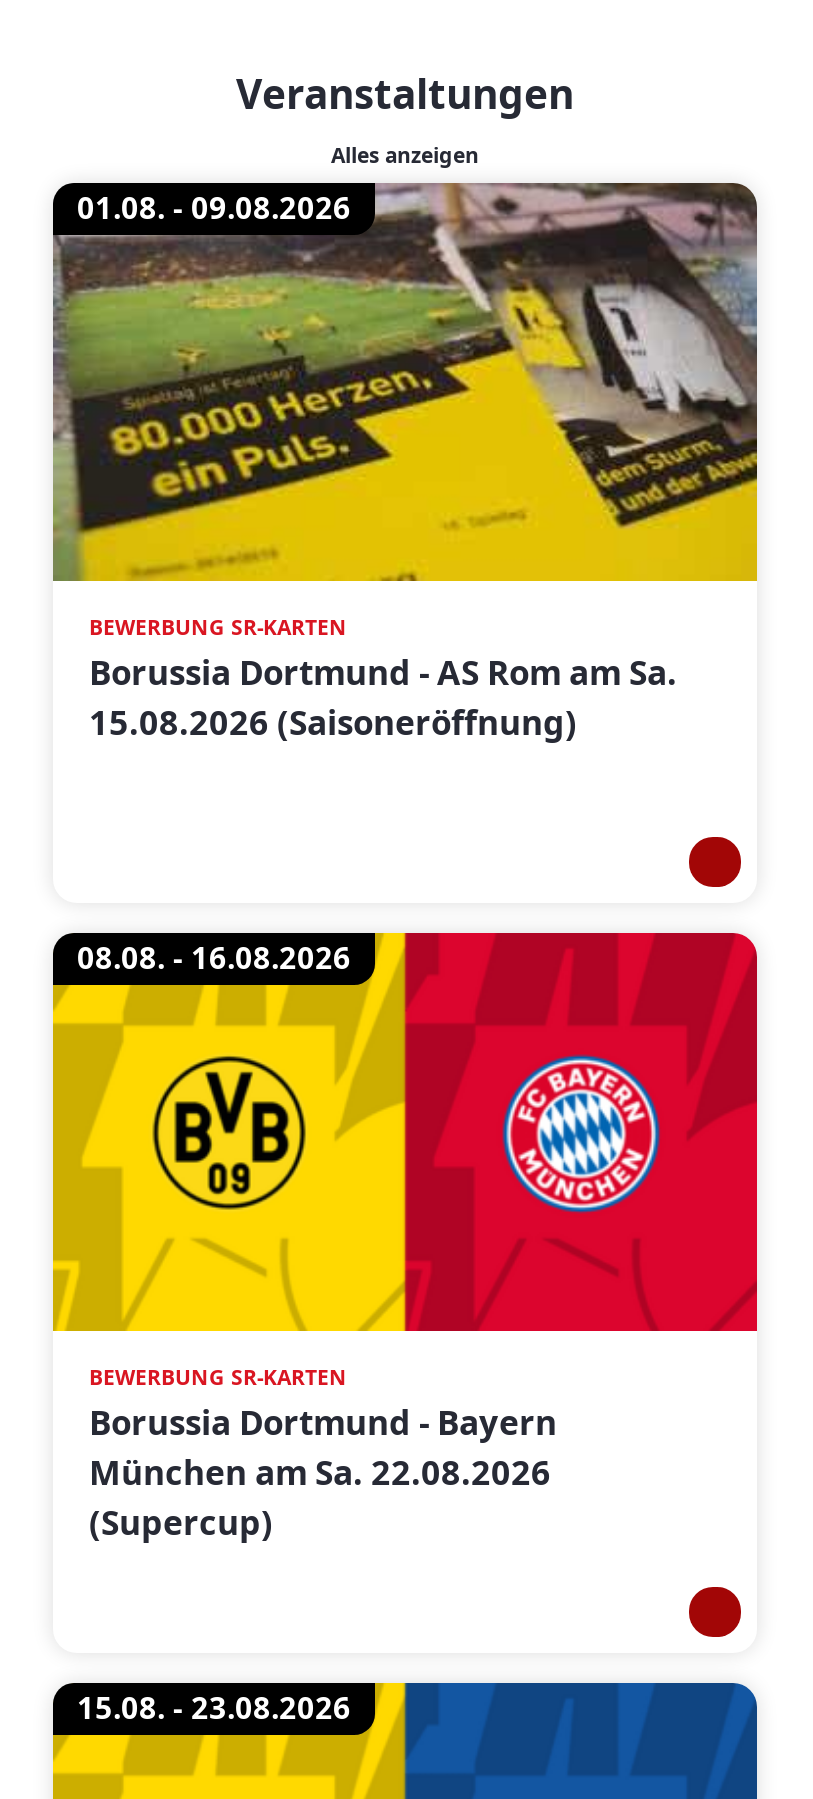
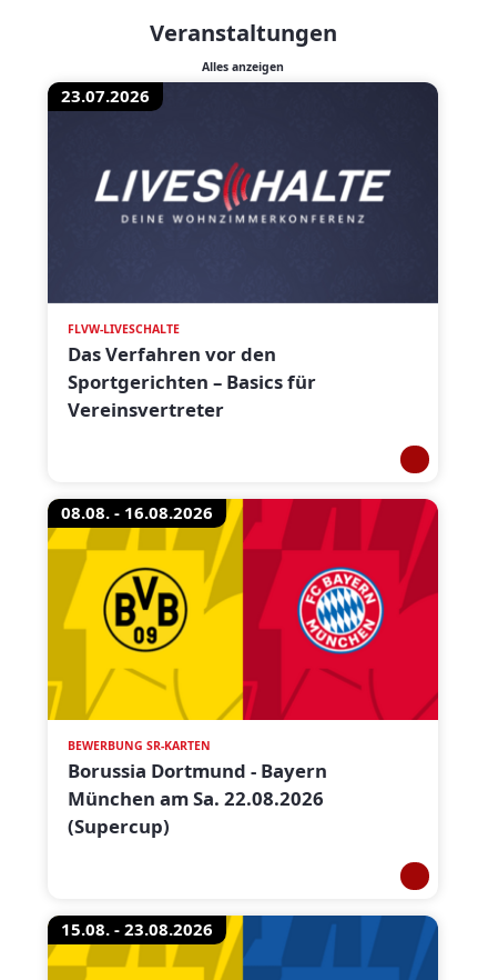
- [image]
- 01.08. - 09.08.2026
+ [image]
+ 23.07.2026

- BEWERBUNG SR-KARTEN
- Borussia Dortmund - AS Rom am Sa.
- 15.08.2026 (Saisoneröffnung)
+ FLVW-LIVESCHALTE
+ Das Verfahren vor den
+ Sportgerichten – Basics für
+ Vereinsvertreter
